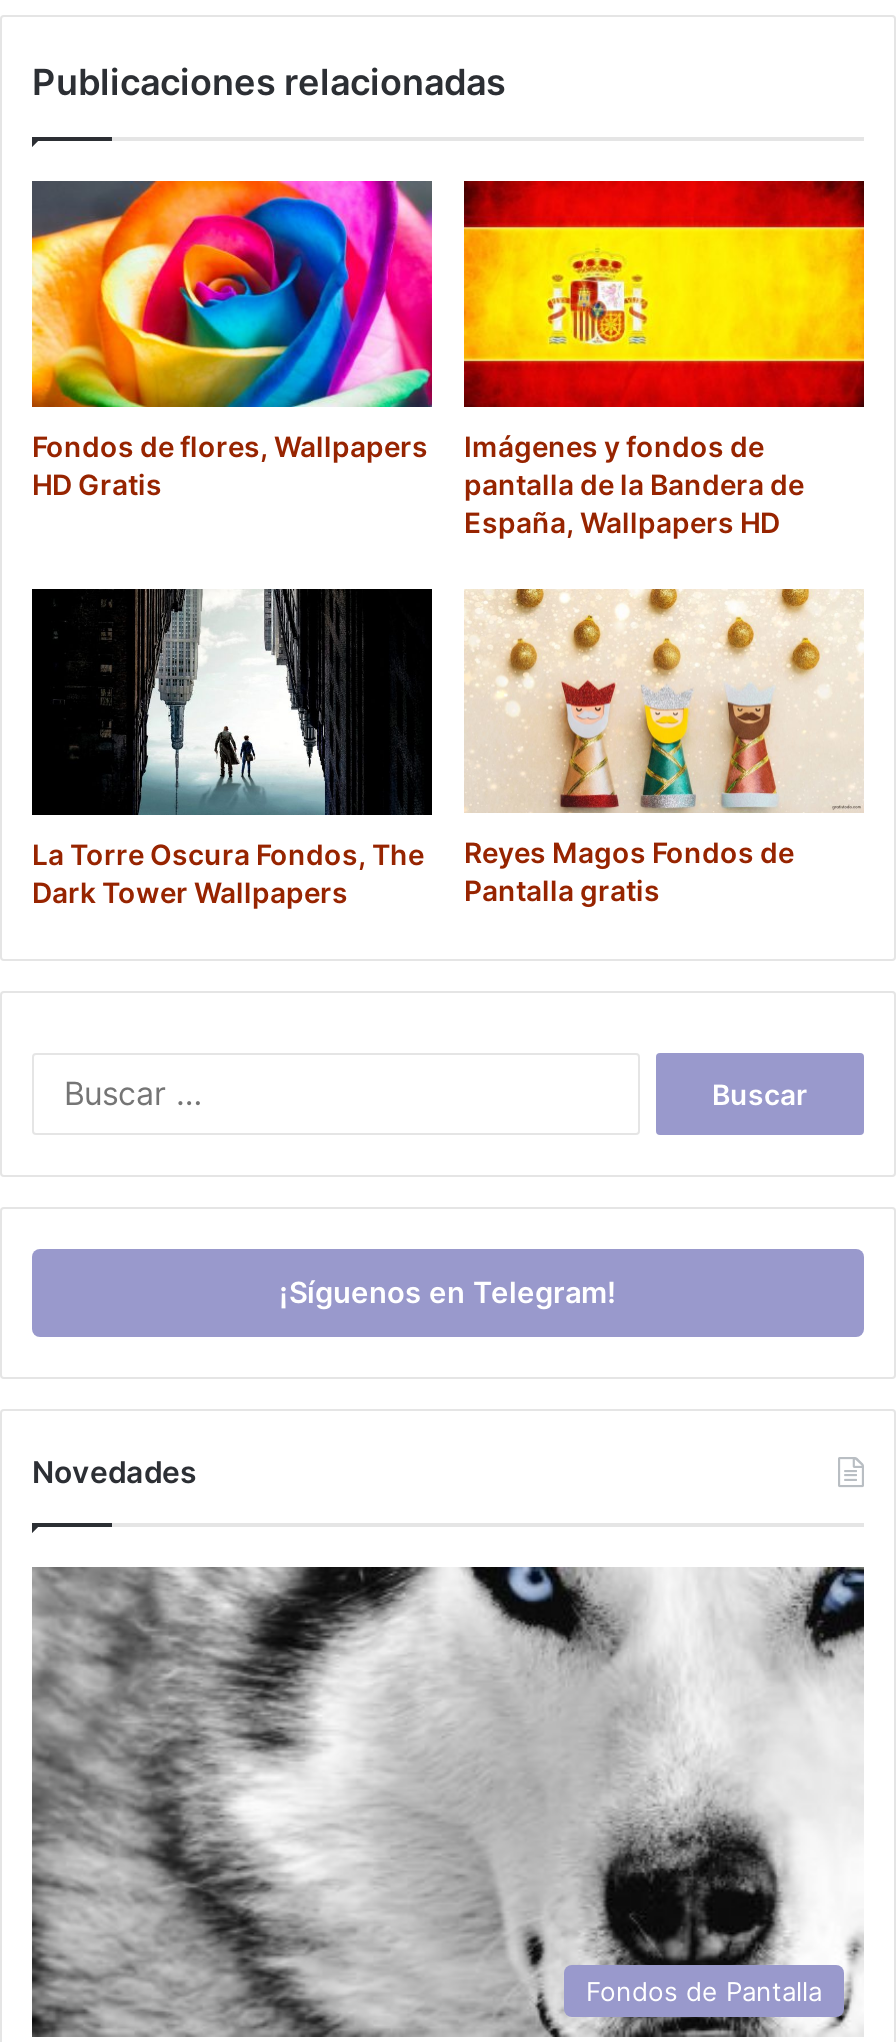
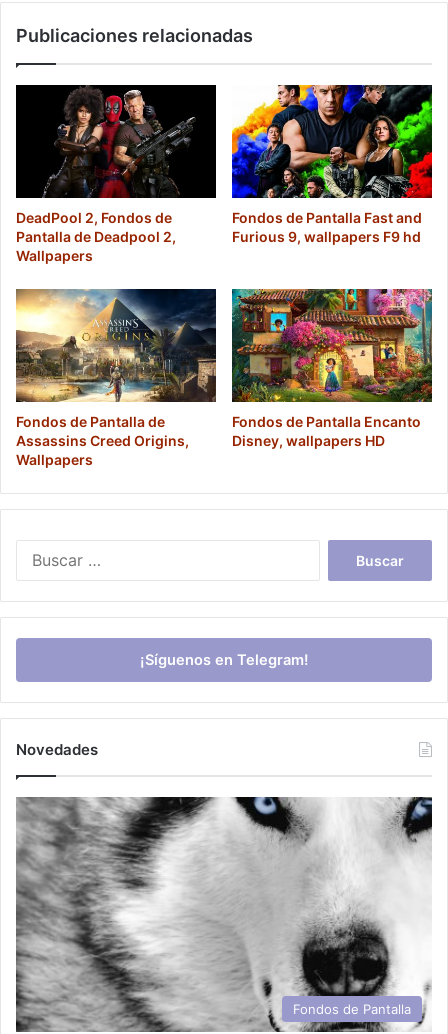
- [image]
- Fondos de flores, Wallpapers
- HD Gratis
+ [image]
+ DeadPool 2, Fondos de
+ Pantalla de Deadpool 2,
+ Wallpapers

- [image]
- Imágenes y fondos de
- pantalla de la Bandera de
- España, Wallpapers HD
+ [image]
+ Fondos de Pantalla Fast and
+ Furious 9, wallpapers F9 hd

- [image]
- La Torre Oscura Fondos, The
- Dark Tower Wallpapers
+ [image]
+ Fondos de Pantalla de
+ Assassins Creed Origins,
+ Wallpapers

- [image]
- Reyes Magos Fondos de
- Pantalla gratis
+ [image]
+ Fondos de Pantalla Encanto
+ Disney, wallpapers HD
